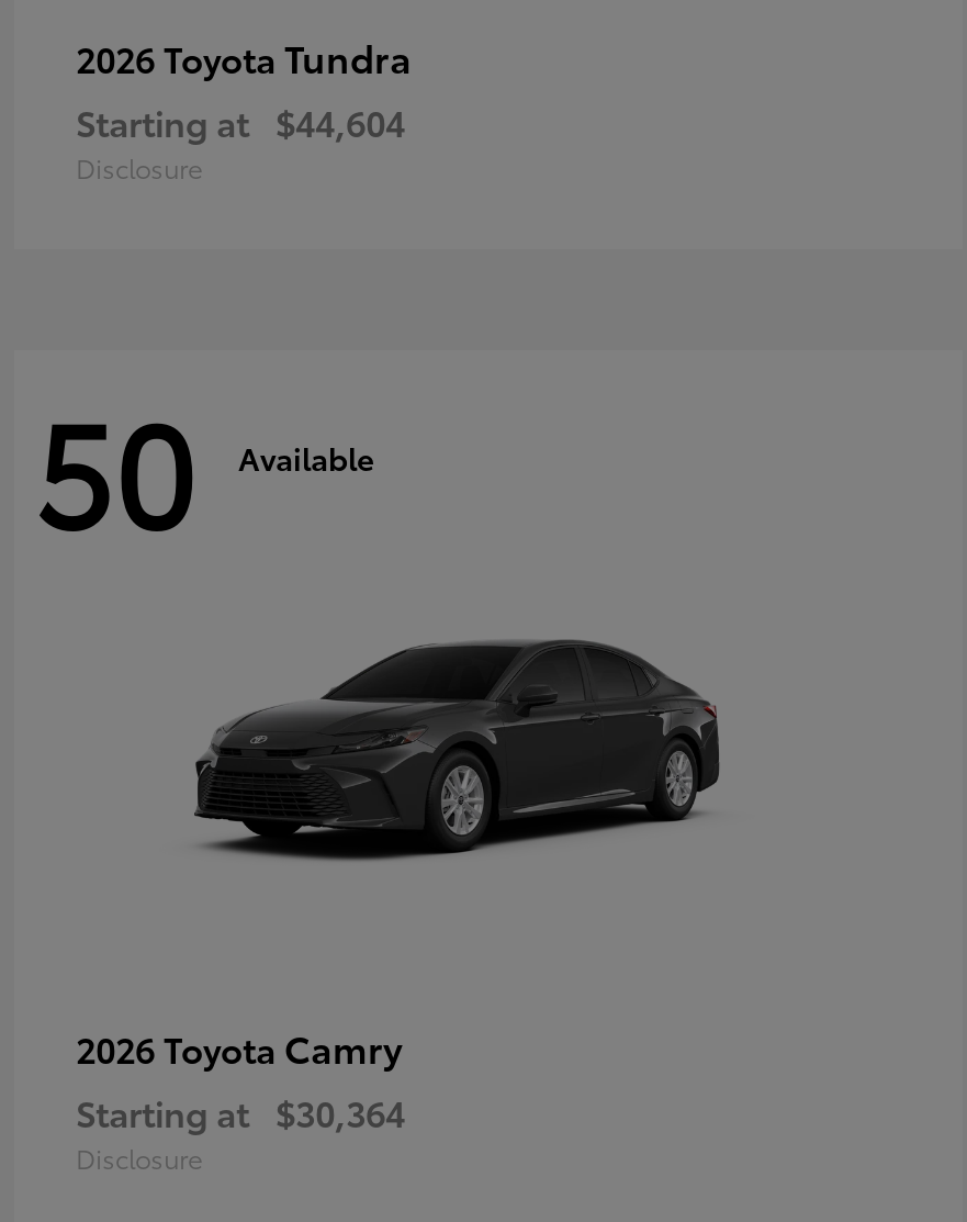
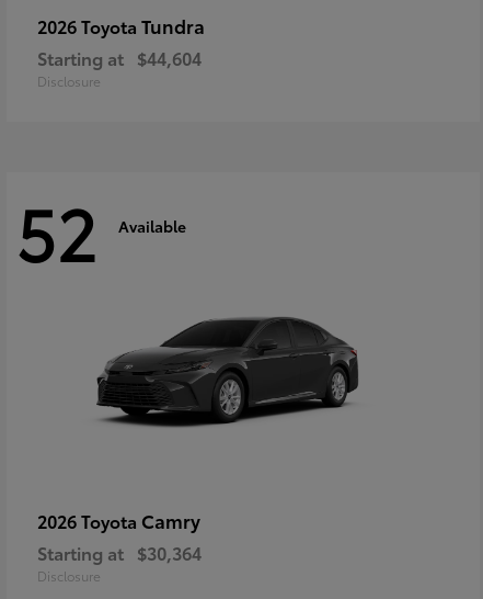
- 50 Available
+ 52 Available
